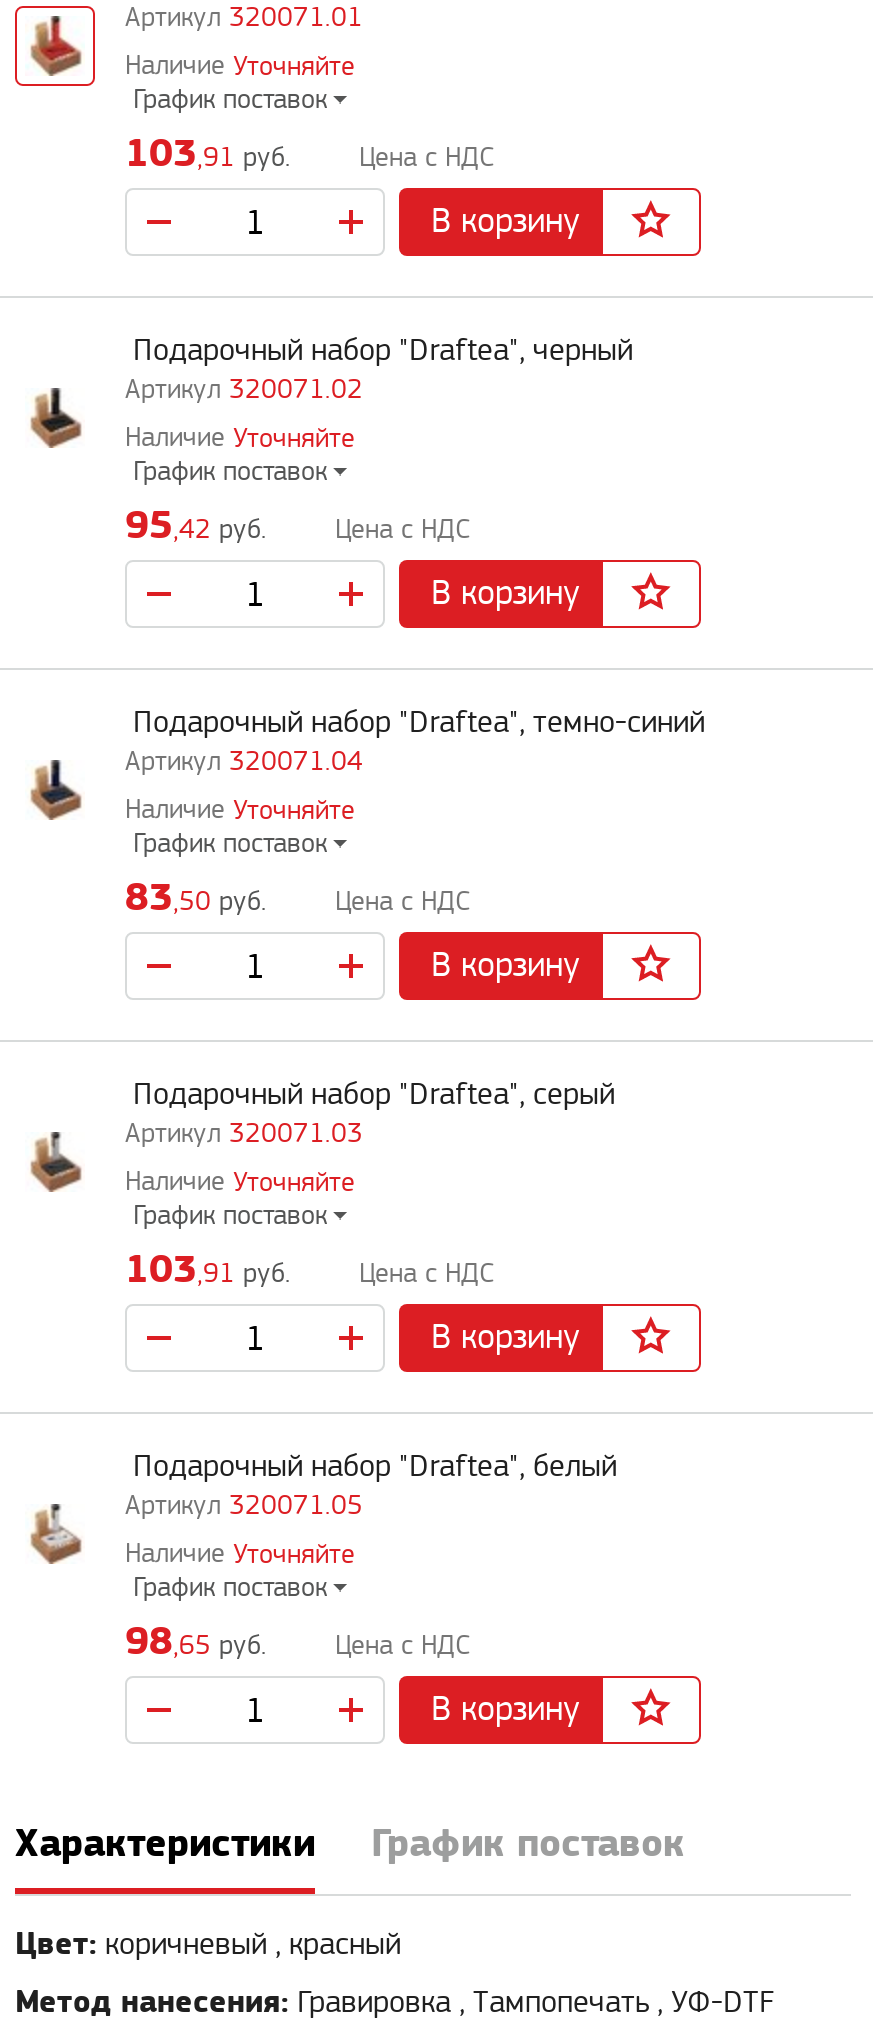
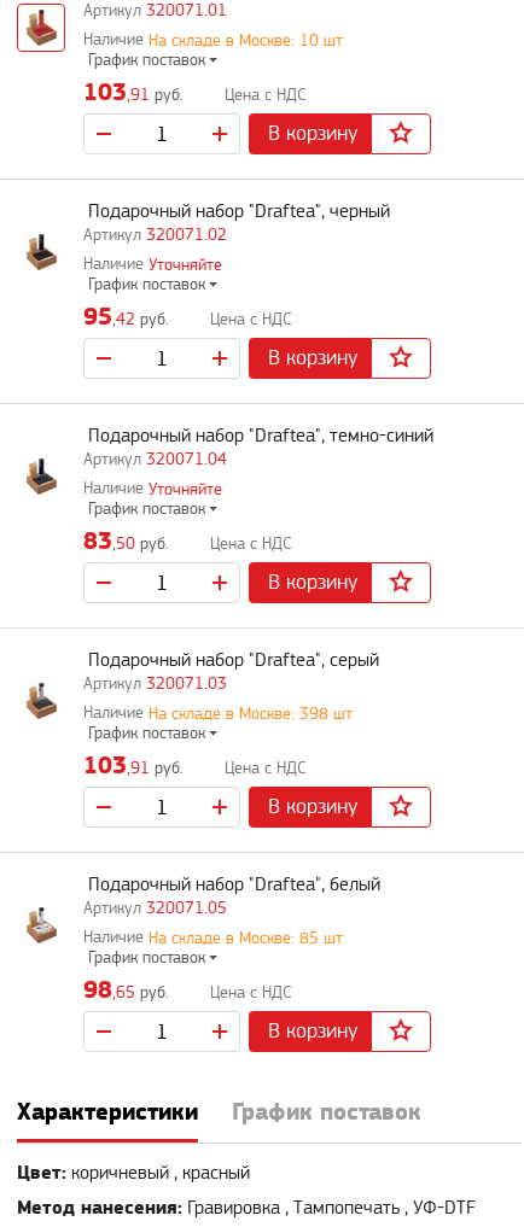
- Уточняйте
+ На складе в Москве: 10 шт

- Уточняйте
+ На складе в Москве: 398 шт

- Уточняйте
+ На складе в Москве: 85 шт
